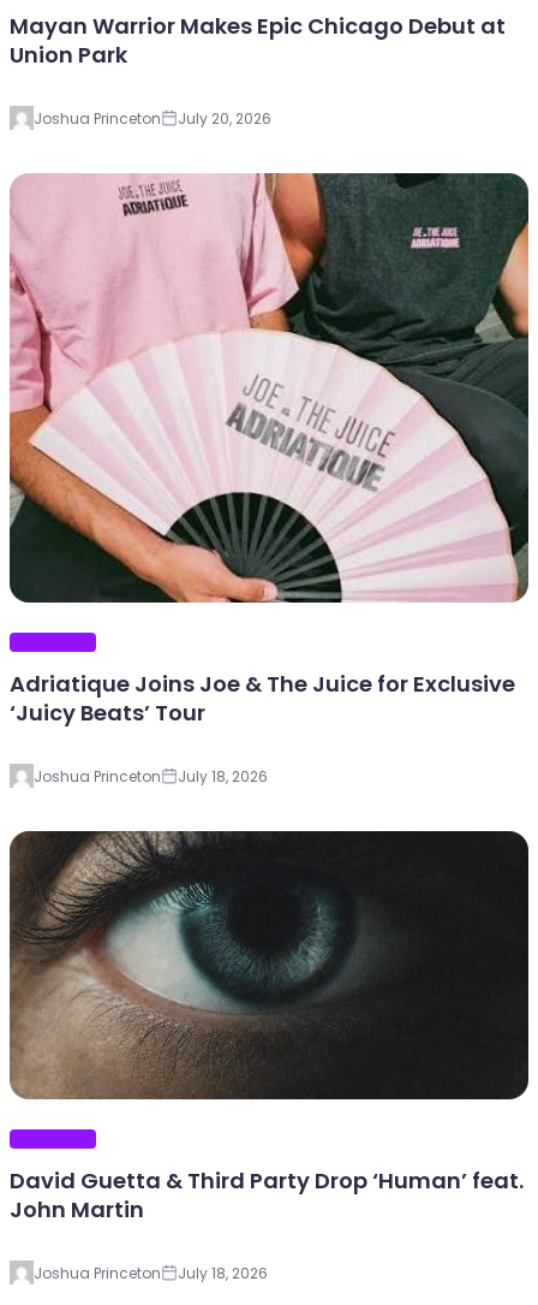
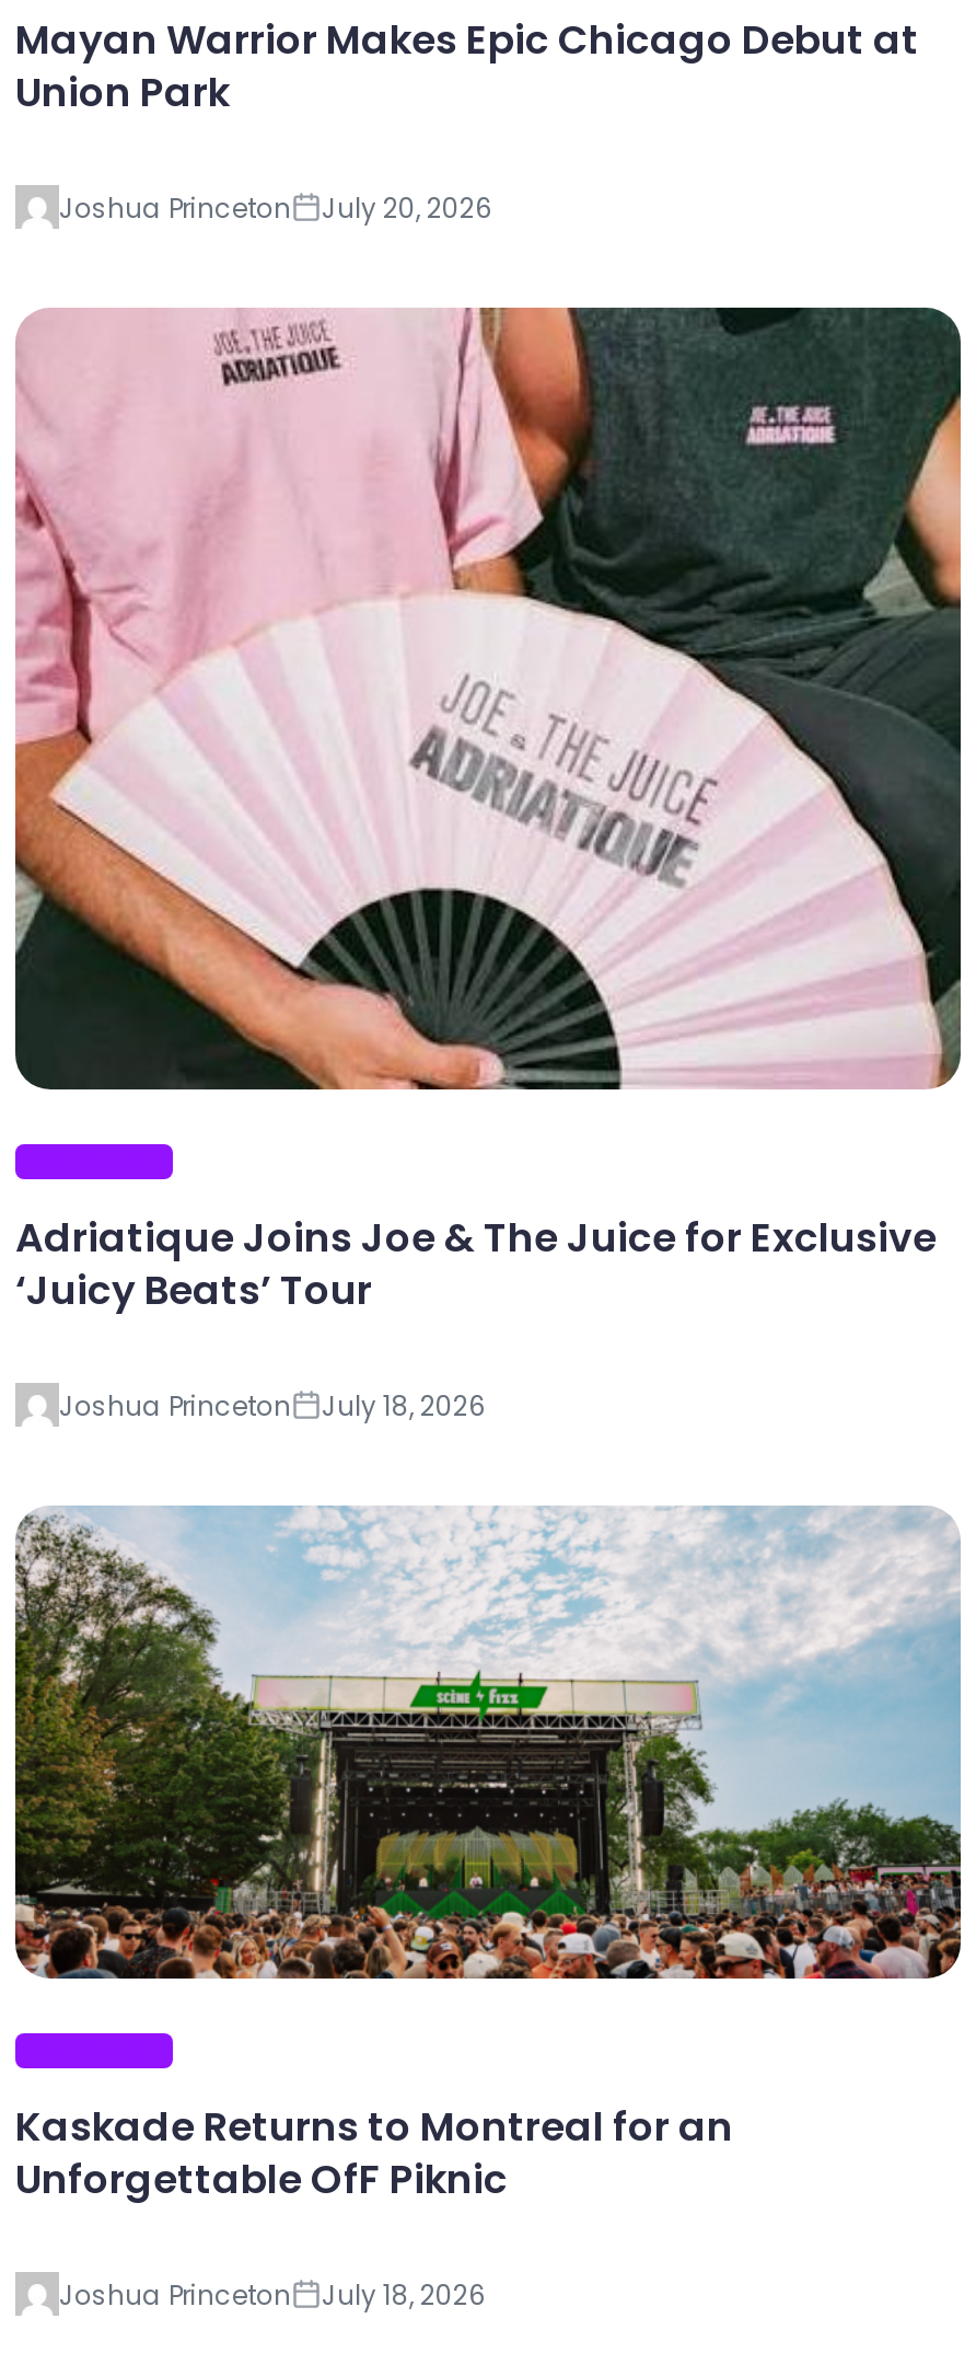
- [image]
+ [image]

- David Guetta & Third Party Drop ‘Human’ feat.
- John Martin
+ Kaskade Returns to Montreal for an
+ Unforgettable OfF Piknic
